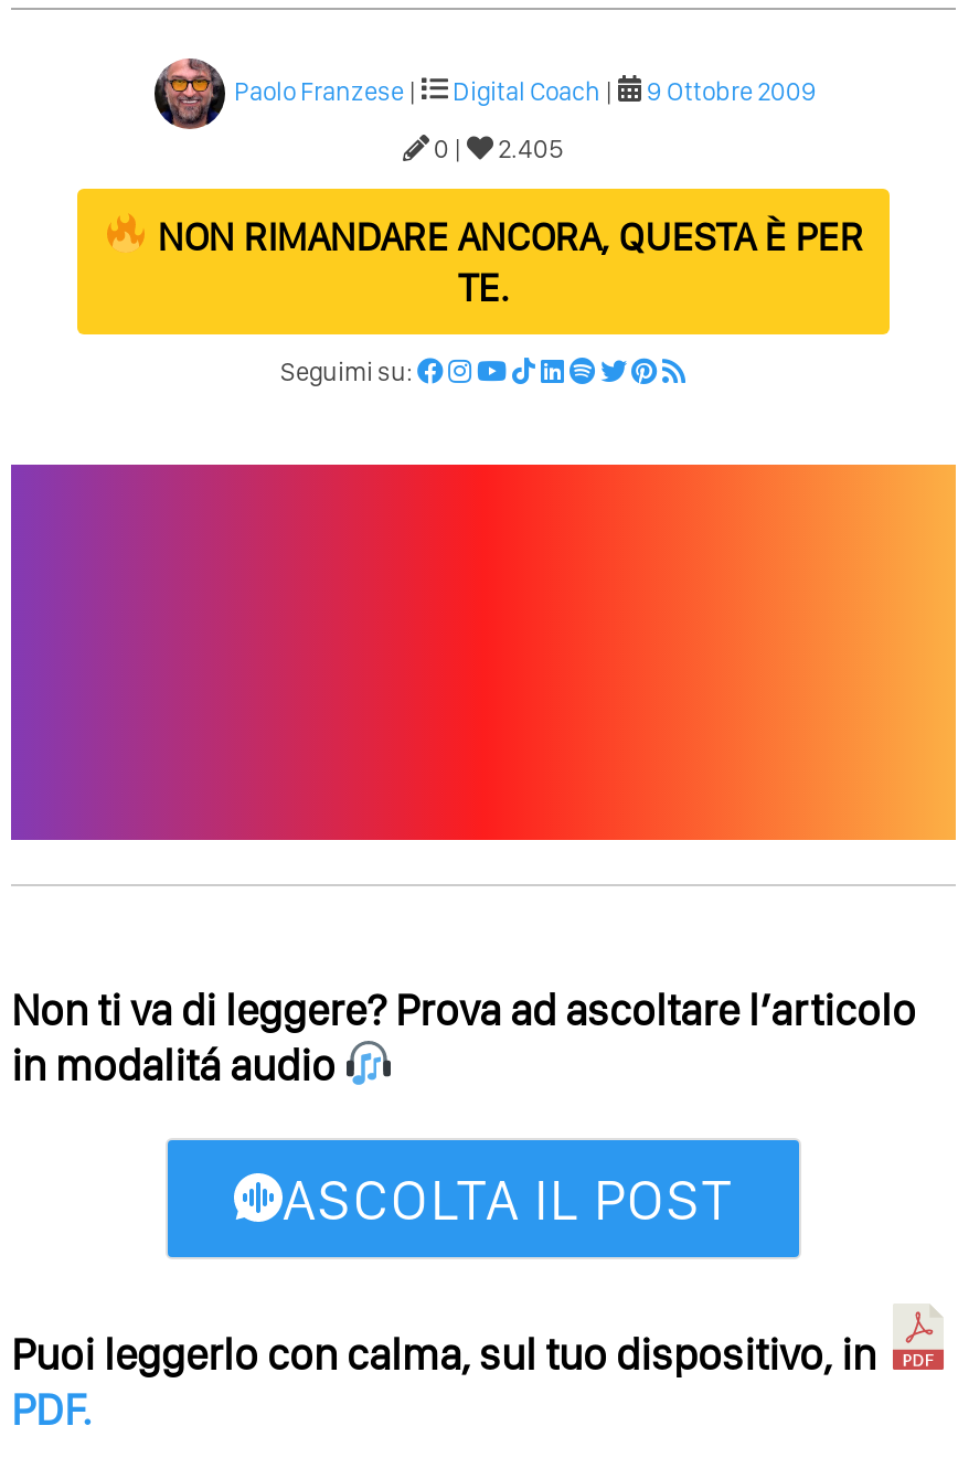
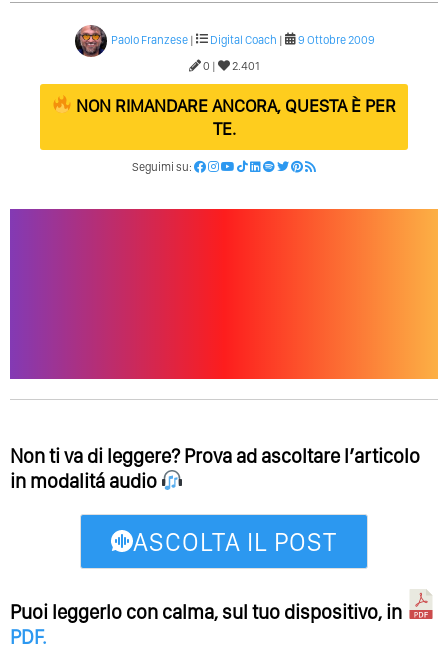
- 2.405
+ 2.401
